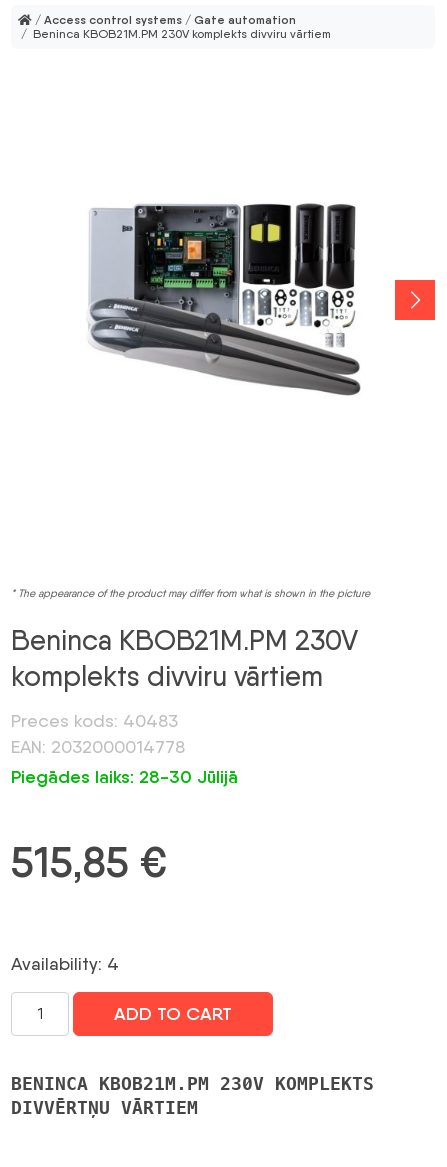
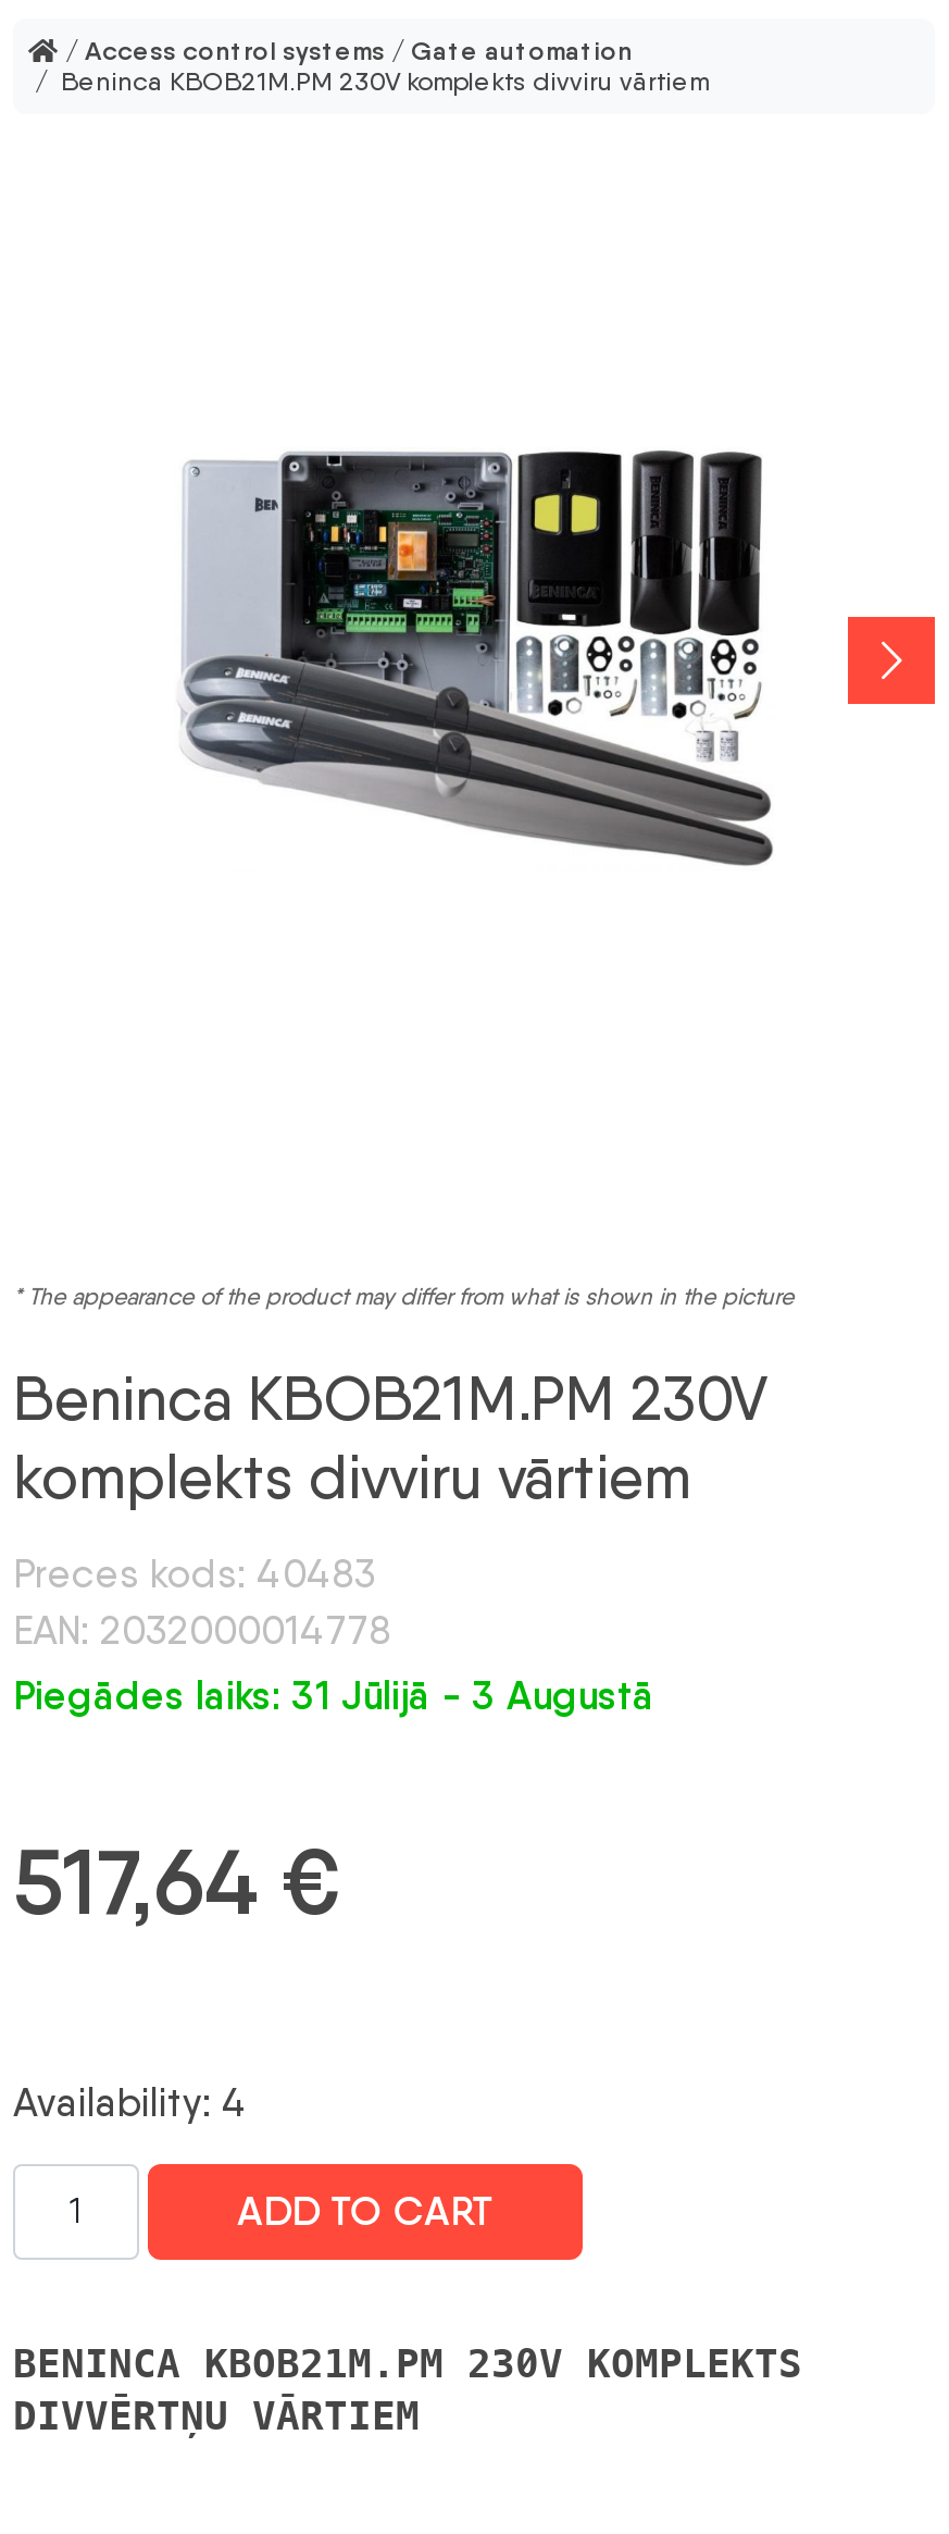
- Piegādes laiks: 28-30 Jūlijā
+ Piegādes laiks: 31 Jūlijā - 3 Augustā

- 515,85 €
+ 517,64 €
